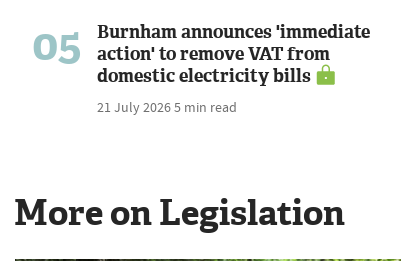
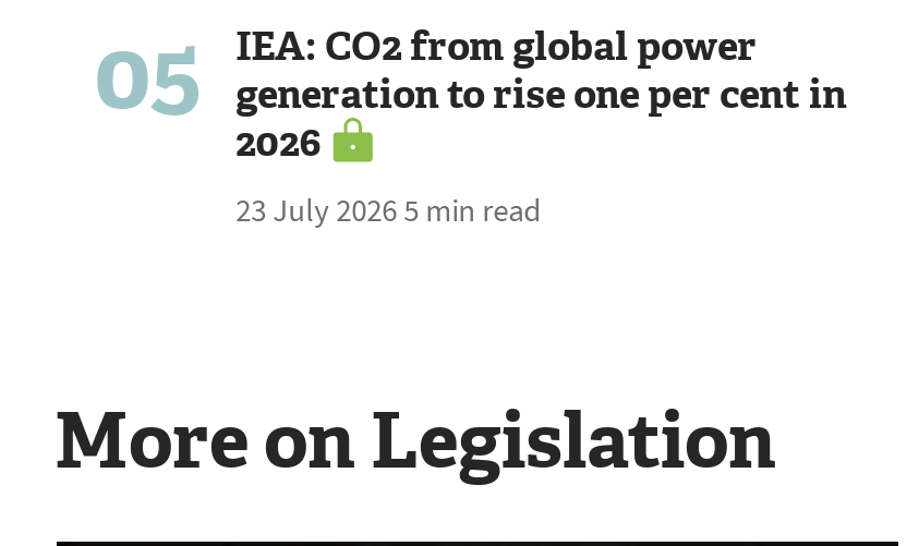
- Burnham announces 'immediate
- action' to remove VAT from
- domestic electricity bills
- 21 July 2026 5 min read
+ IEA: CO2 from global power
+ generation to rise one per cent in
+ 2026
+ 23 July 2026 5 min read
